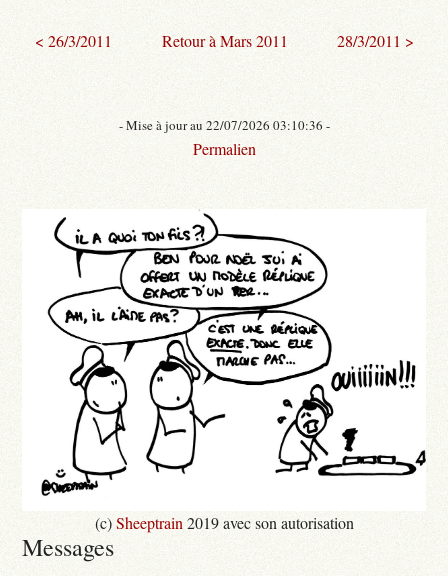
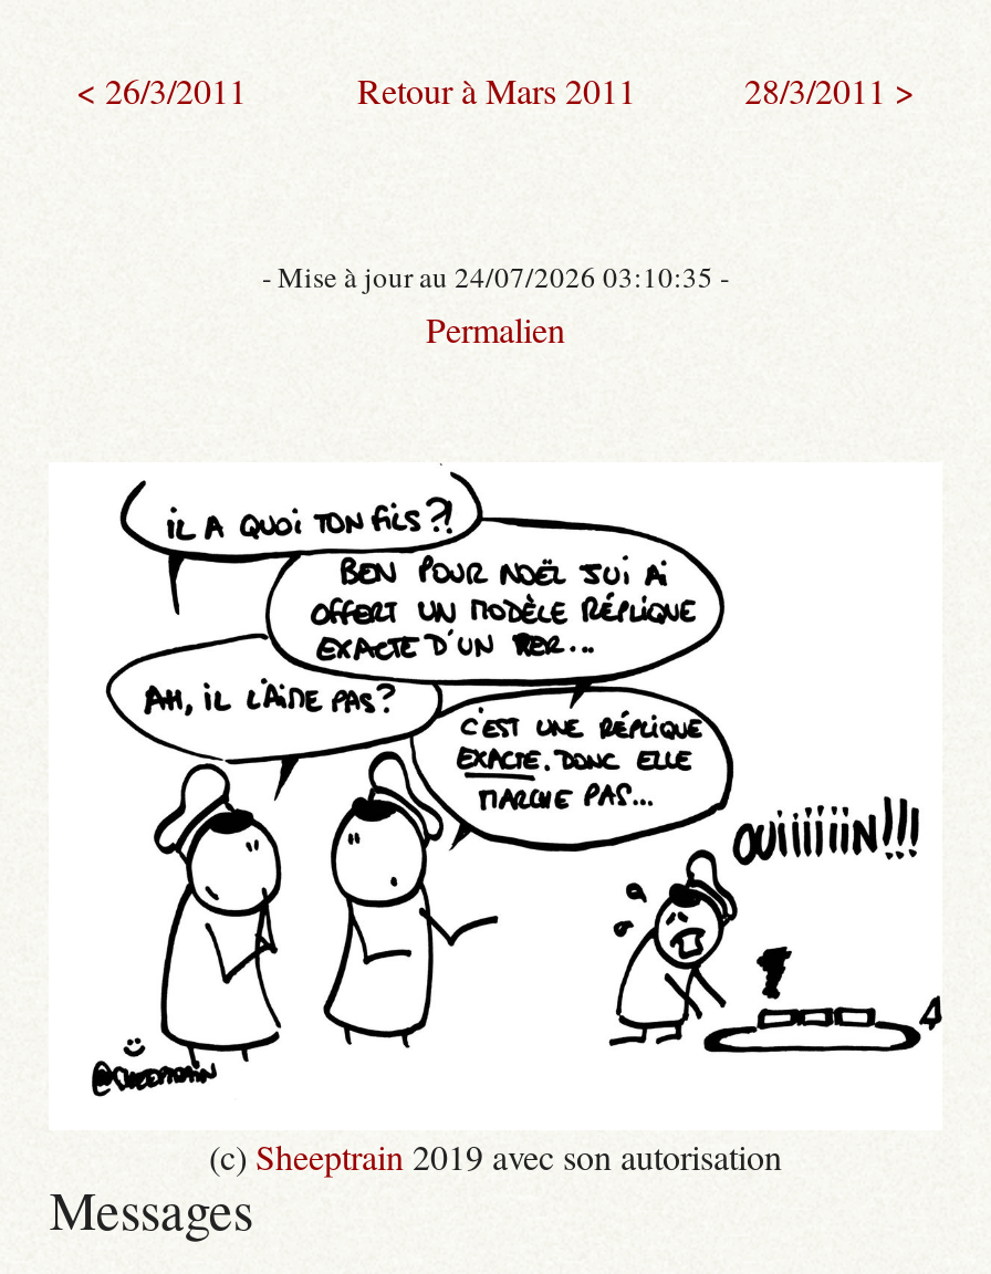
- - Mise à jour au 22/07/2026 03:10:36 -
+ - Mise à jour au 24/07/2026 03:10:35 -
